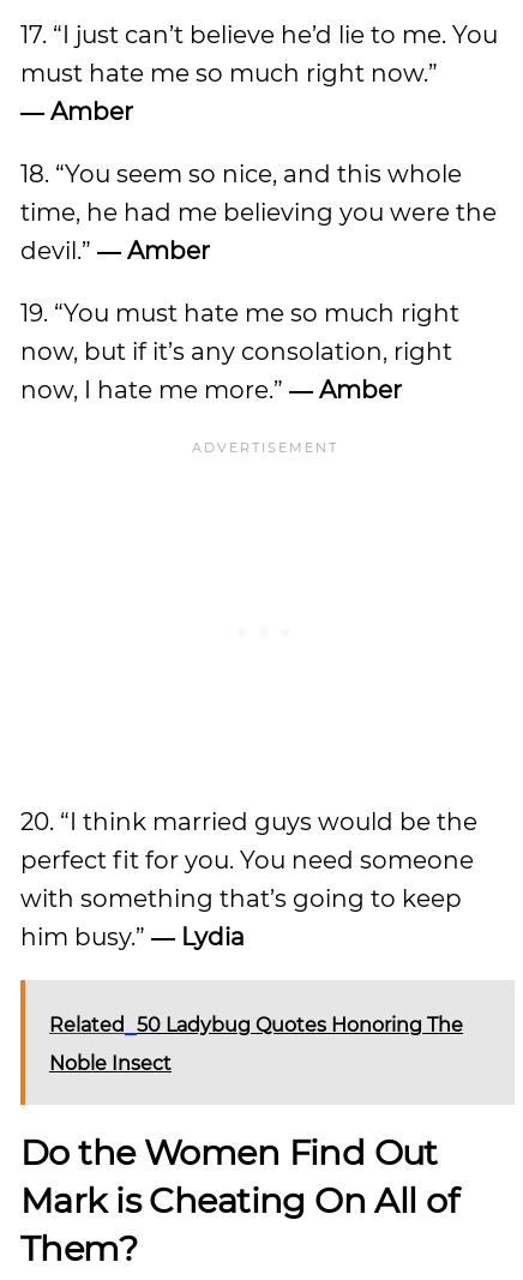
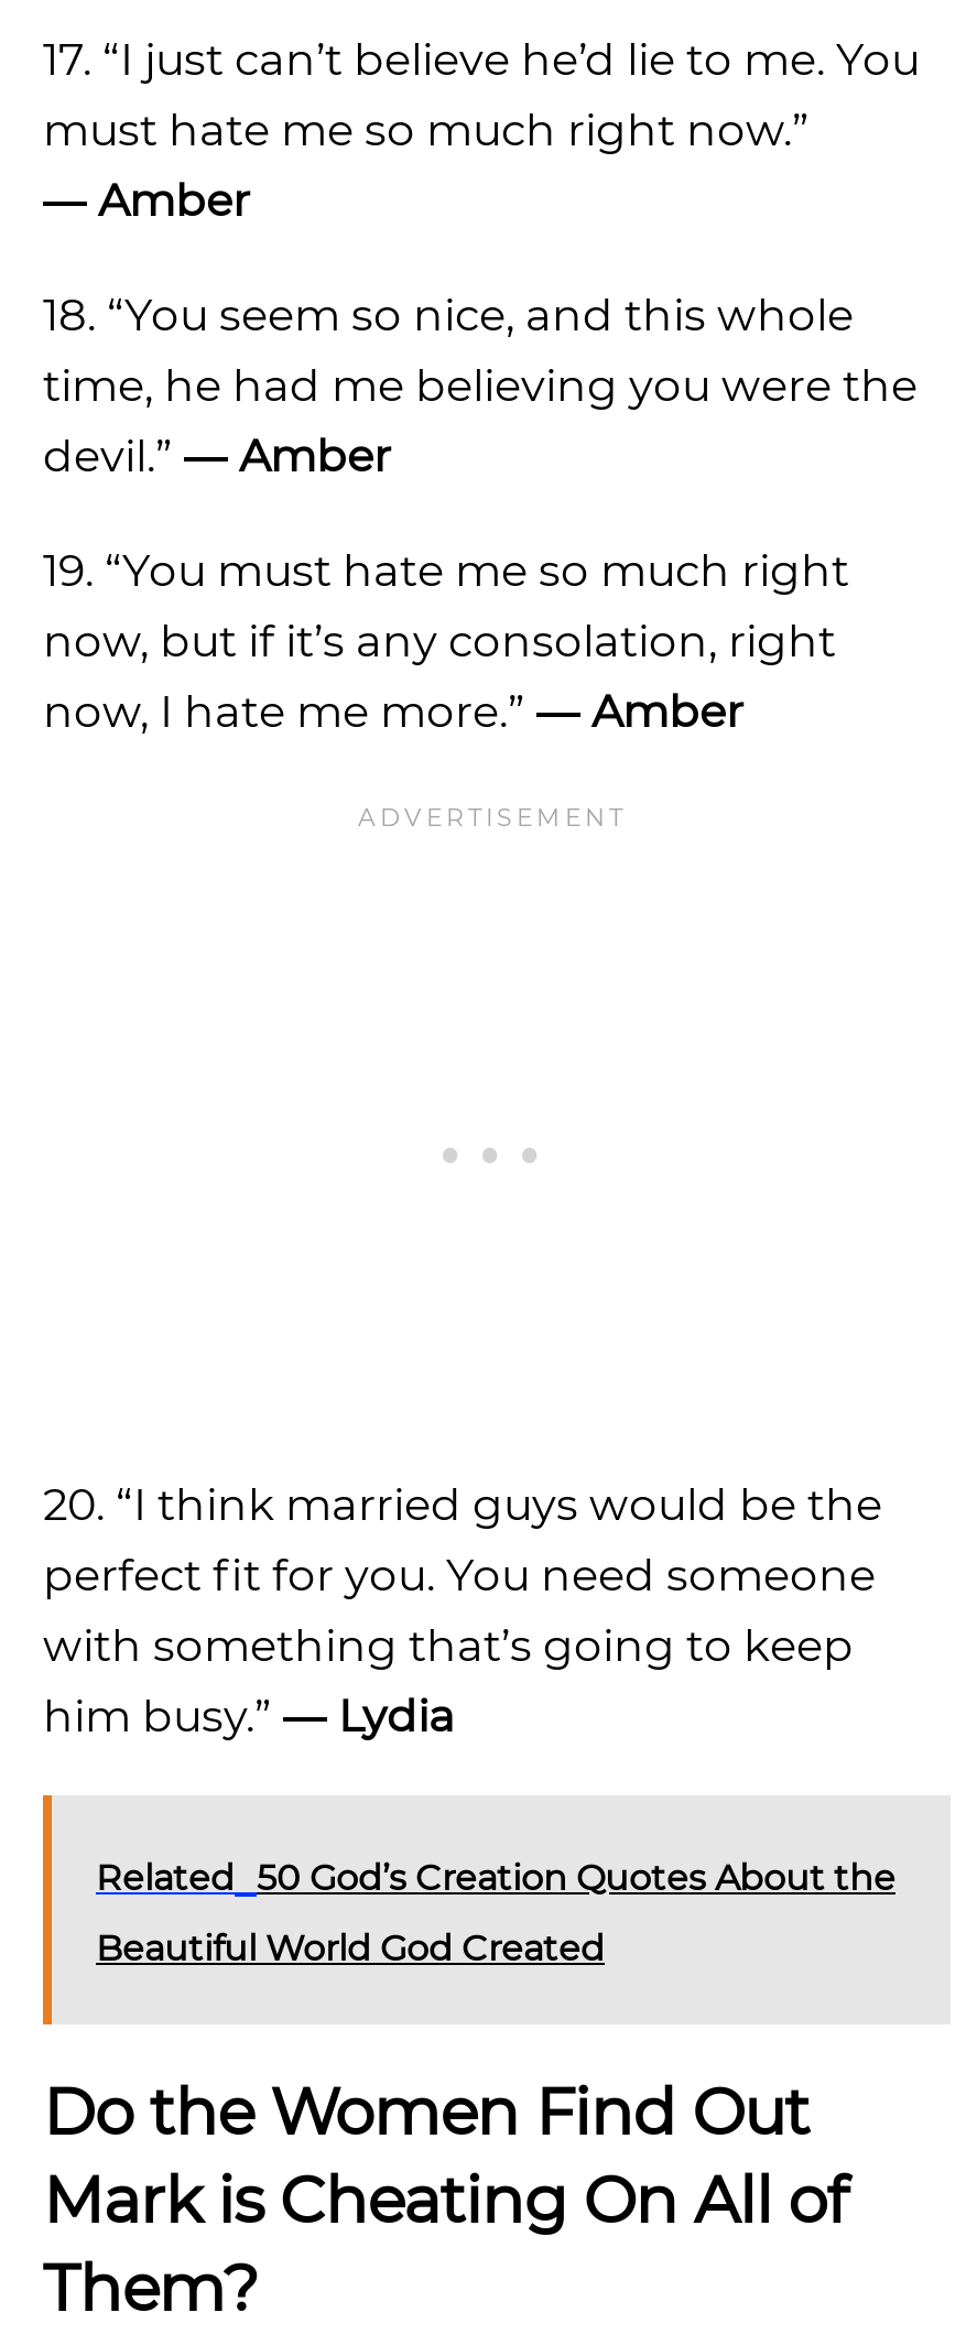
- Related 50 Ladybug Quotes Honoring The
+ Related 50 God’s Creation Quotes About the

- Noble Insect
+ Beautiful World God Created
